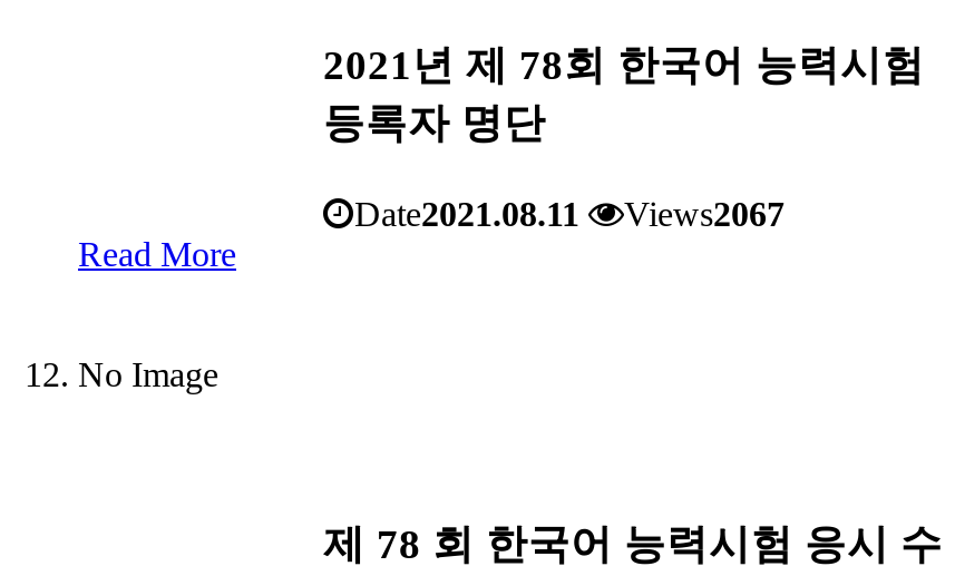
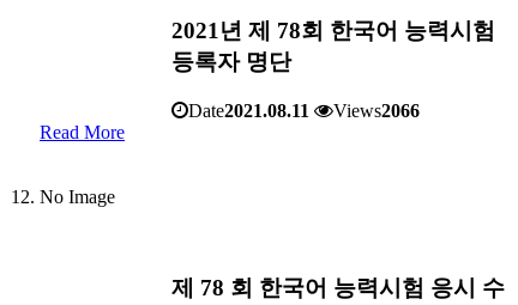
- Date2021.08.11 Views2067
+ Date2021.08.11 Views2066
